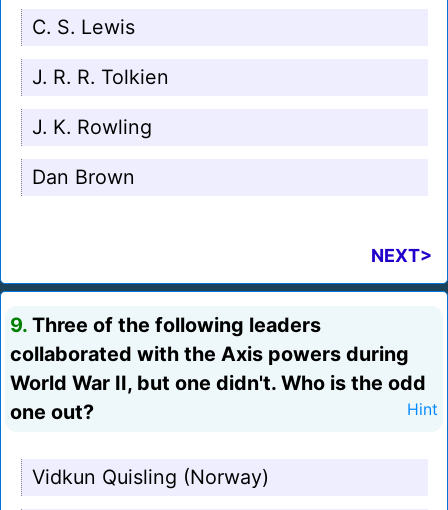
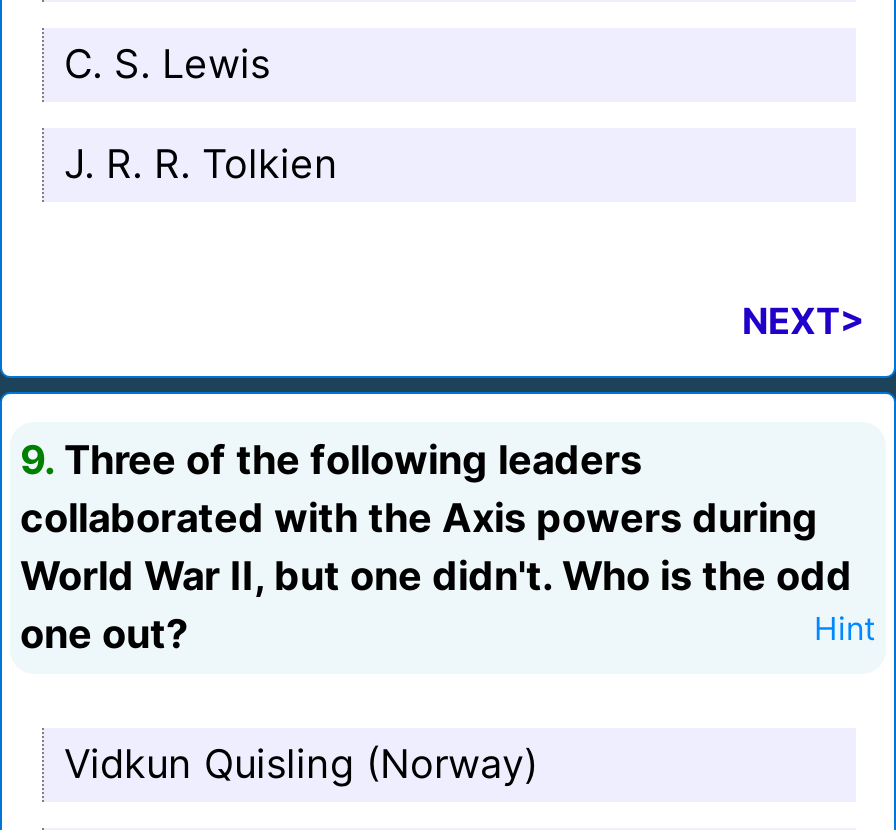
- J. K. Rowling
- Dan Brown
